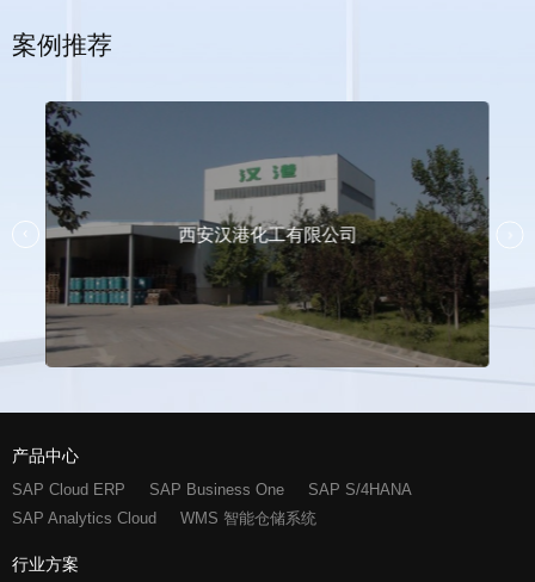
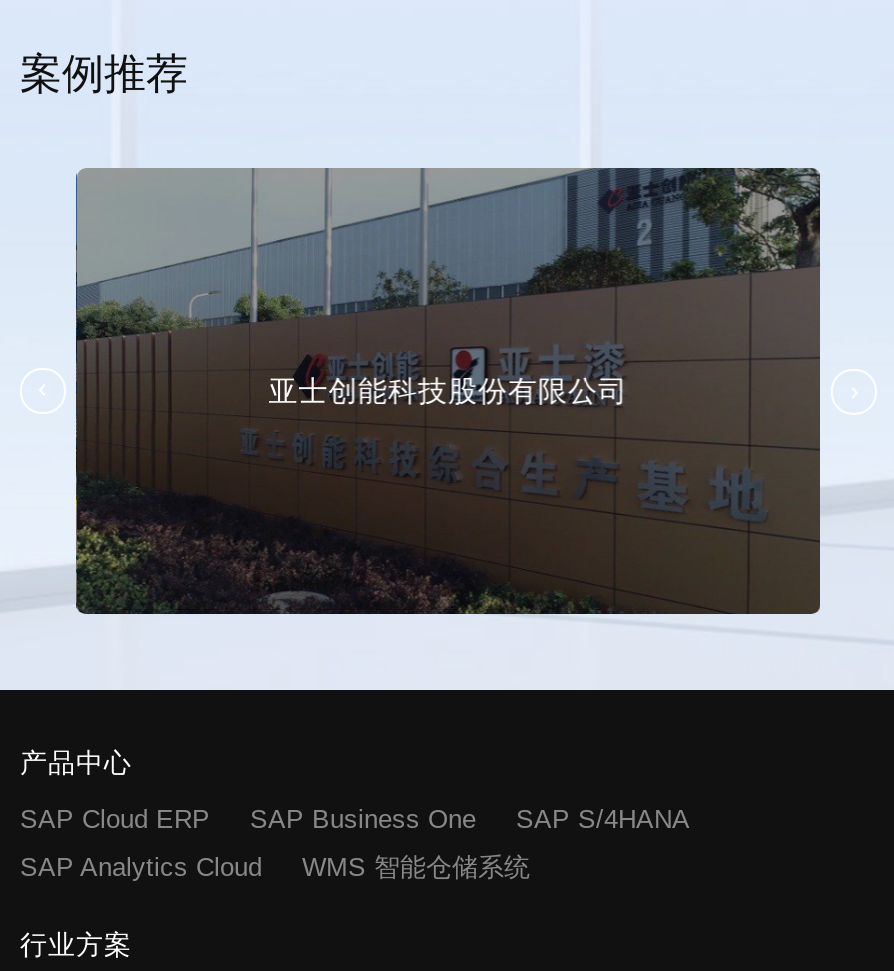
- [image]
- 西安汉港化工有限公司
+ [image]
+ 亚士创能科技股份有限公司
